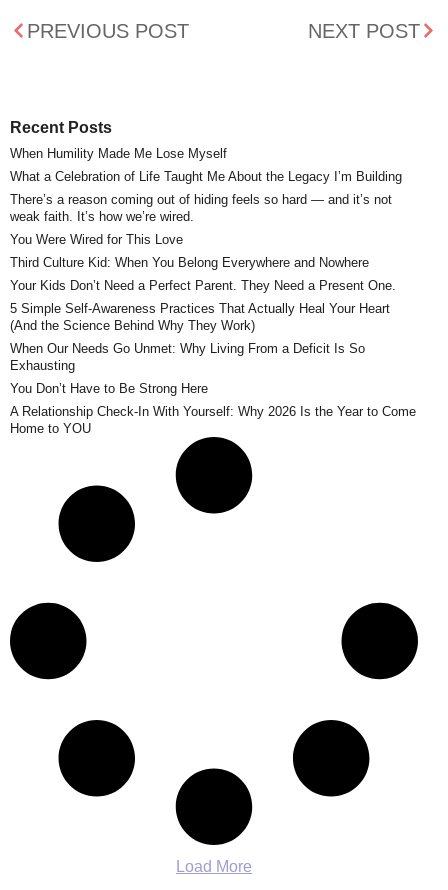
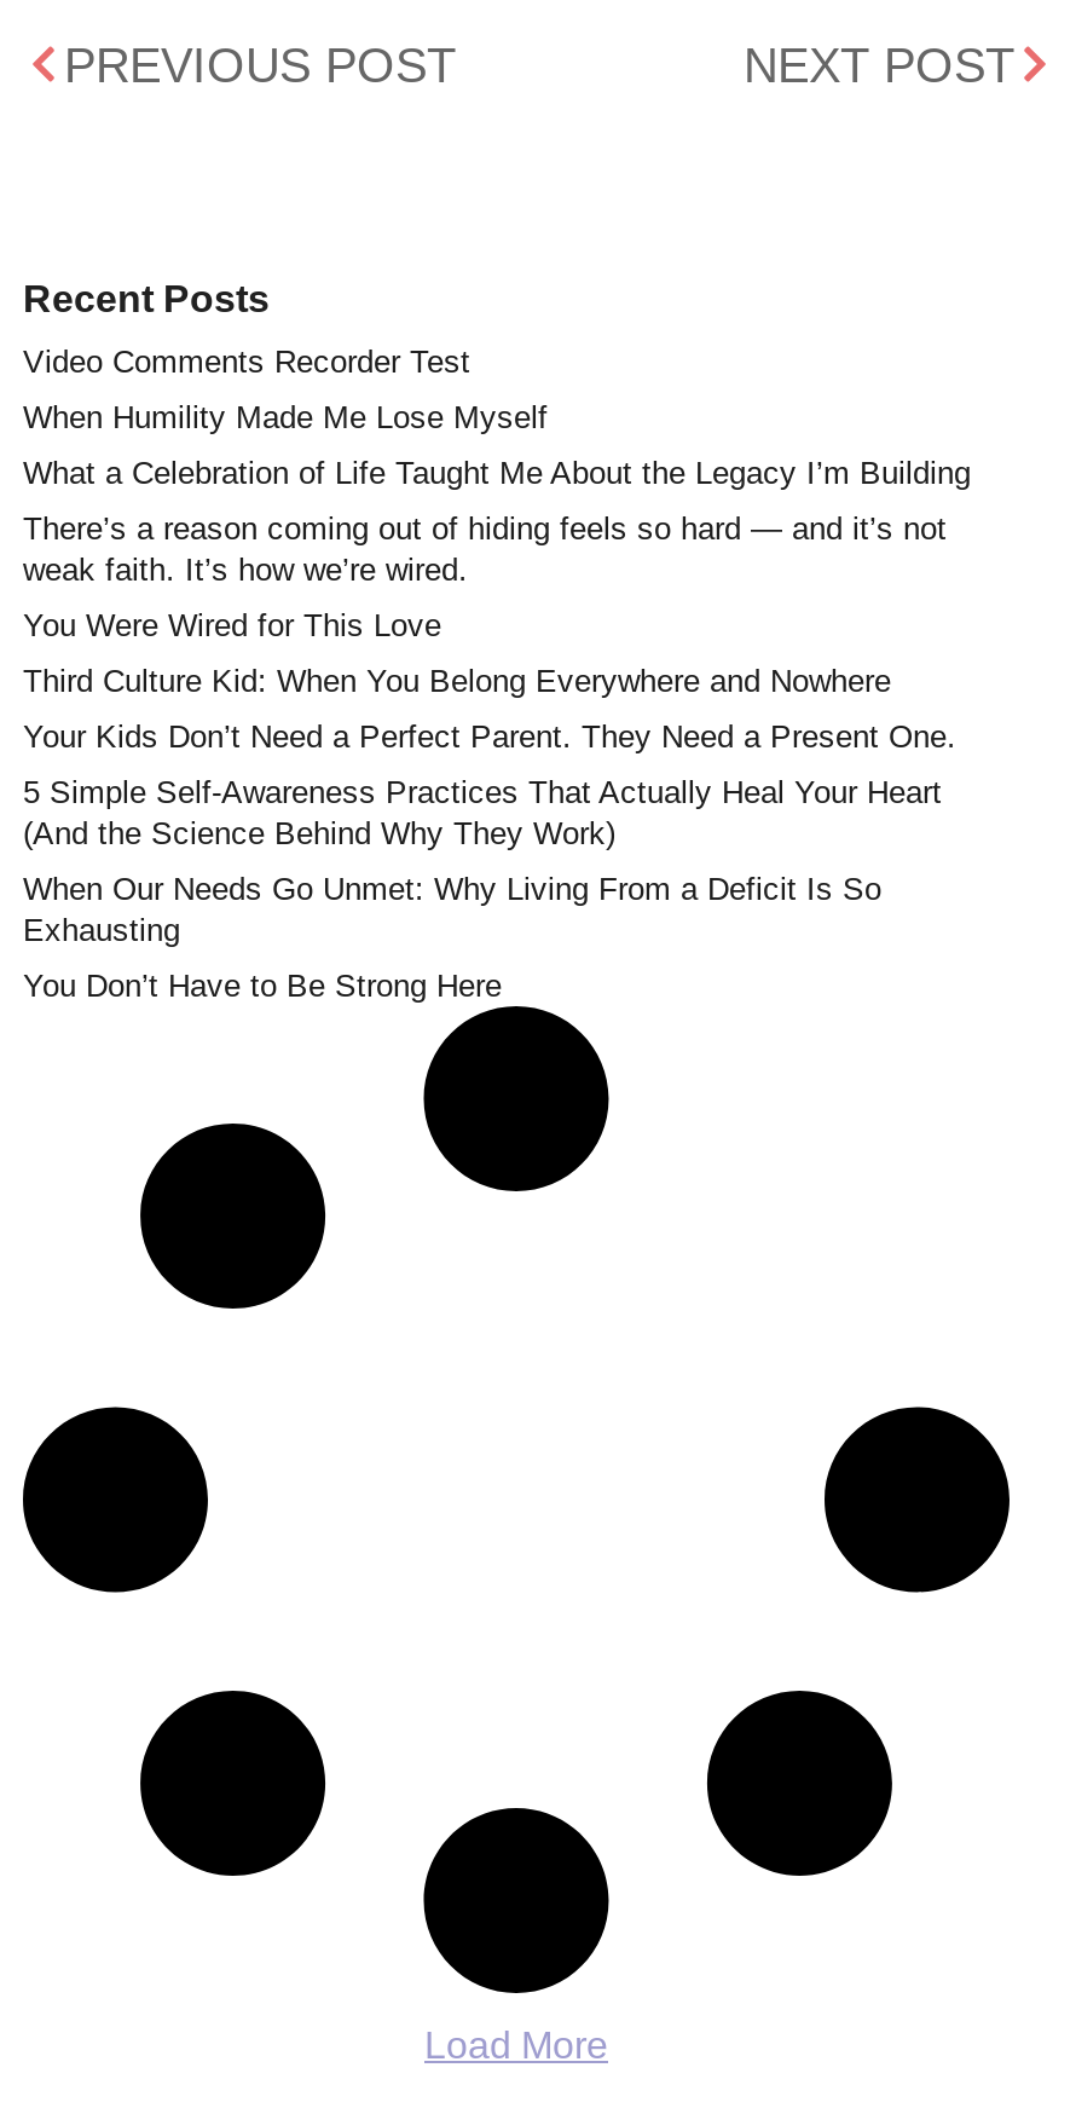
+ Video Comments Recorder Test

moved down: When Humility Made Me Lose Myself | What a Celebration of Life Taught Me About the Legacy I’m Building | There’s a reason coming out of hiding feels so hard — and it’s not | ... | Exhausting | You Don’t Have to Be Strong Here

- A Relationship Check-In With Yourself: Why 2026 Is the Year to Come
- Home to YOU
